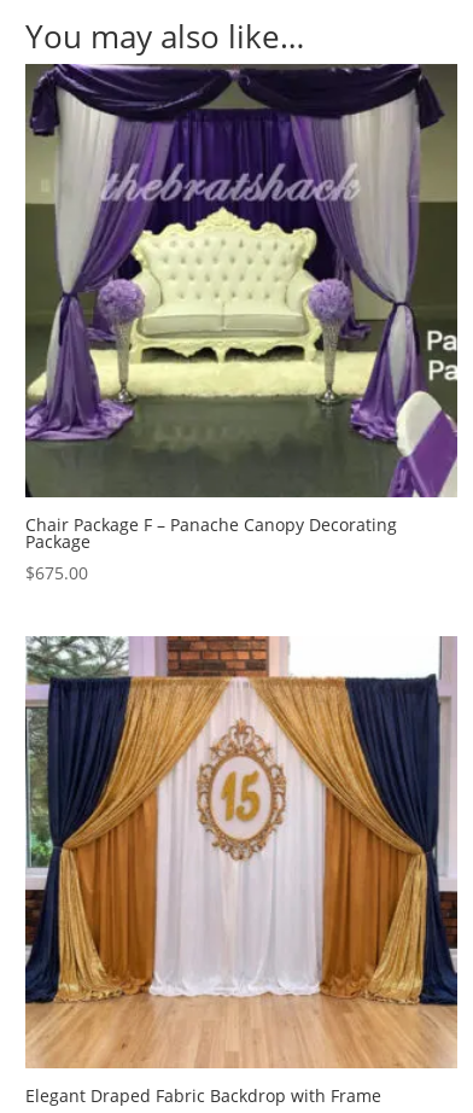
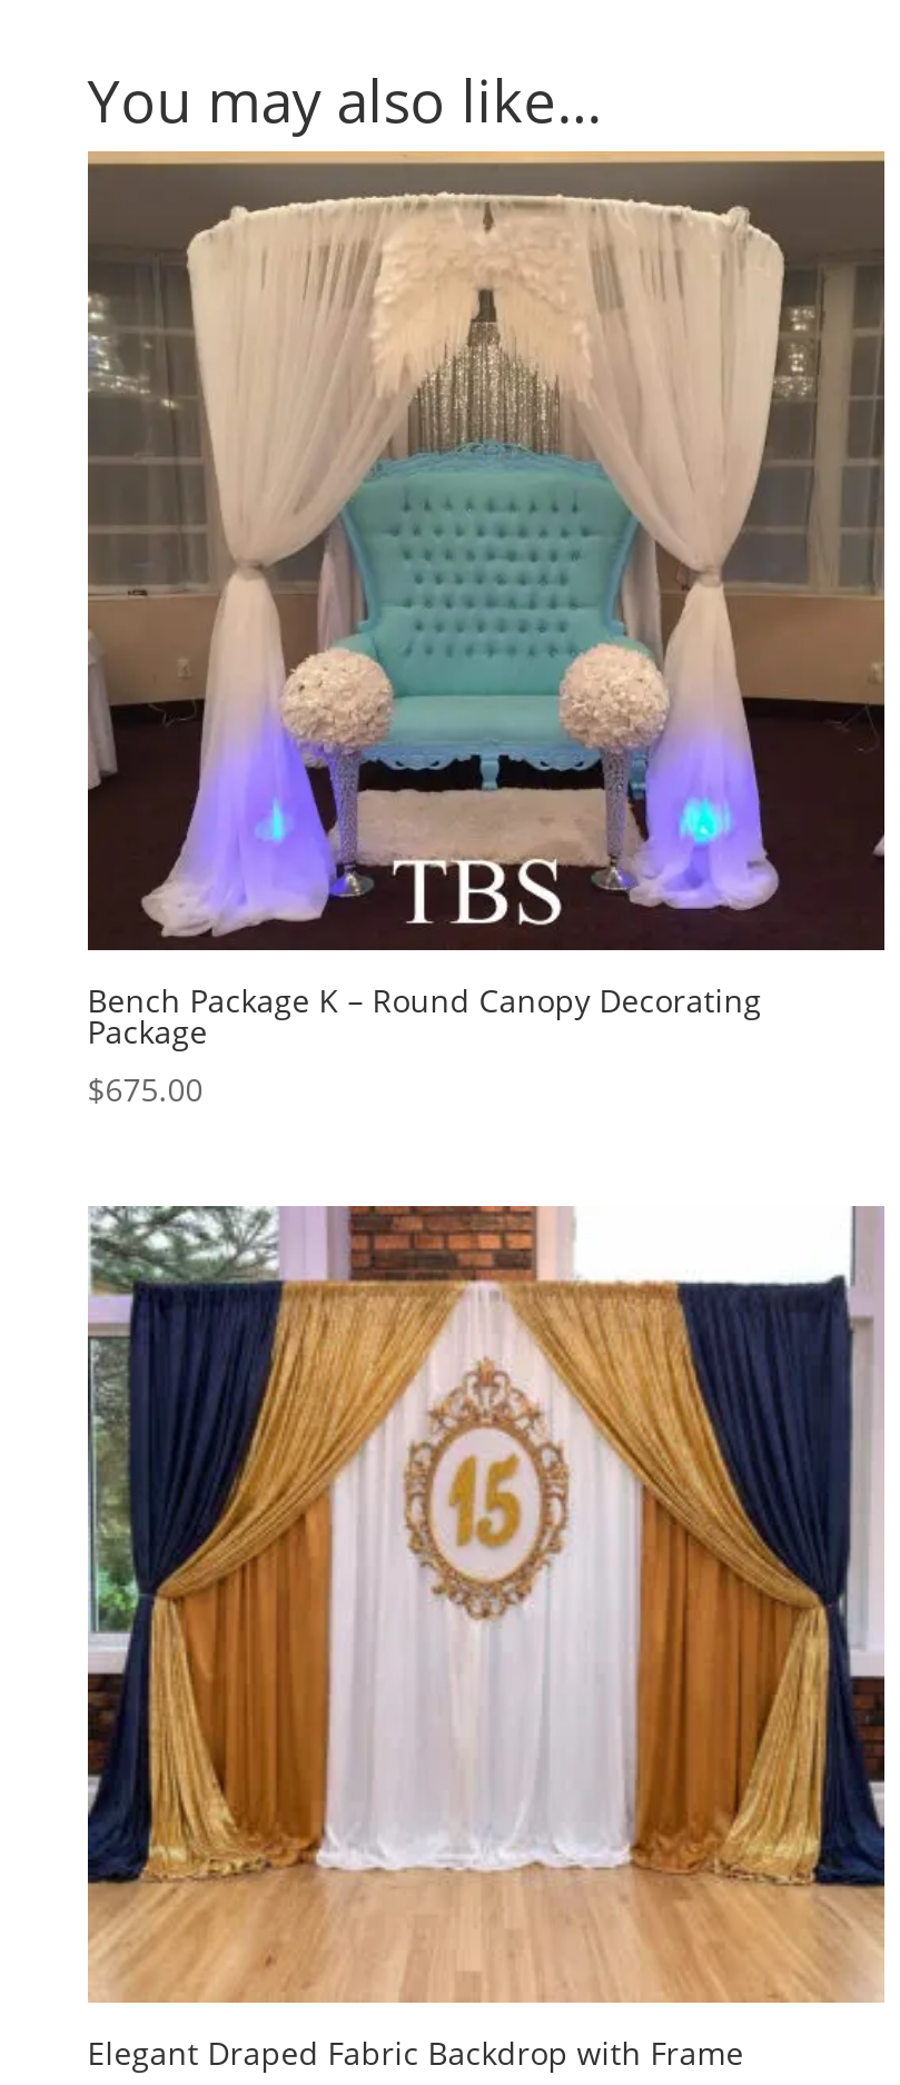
- [image]
- Chair Package F – Panache Canopy Decorating
+ [image]
+ Bench Package K – Round Canopy Decorating
